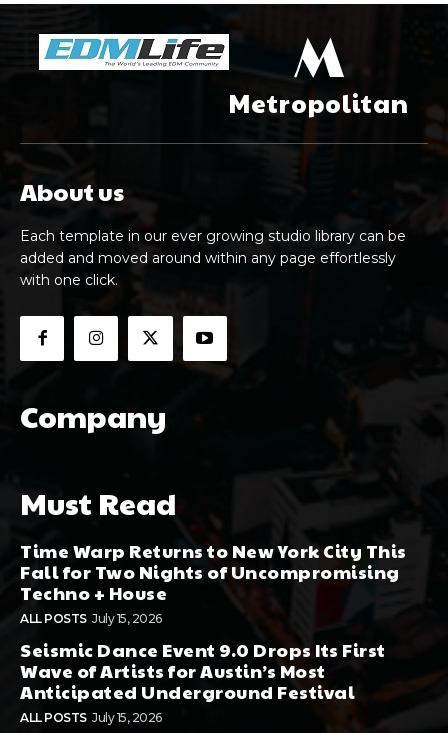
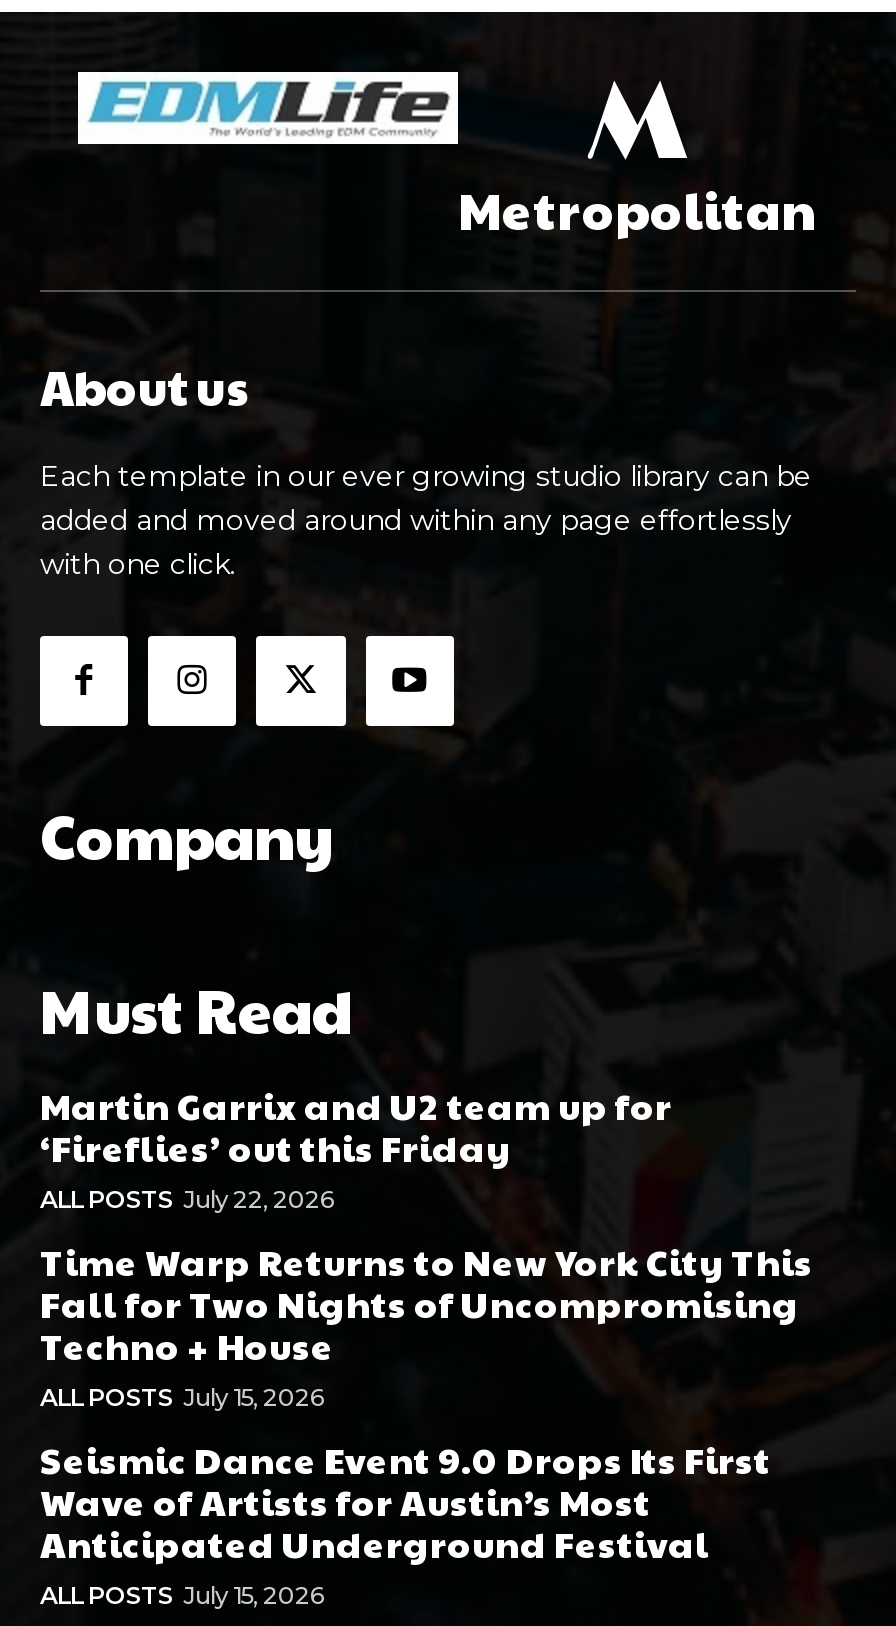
+ Martin Garrix and U2 team up for
+ ‘Fireflies’ out this Friday
+ ALL POSTS July 22, 2026
